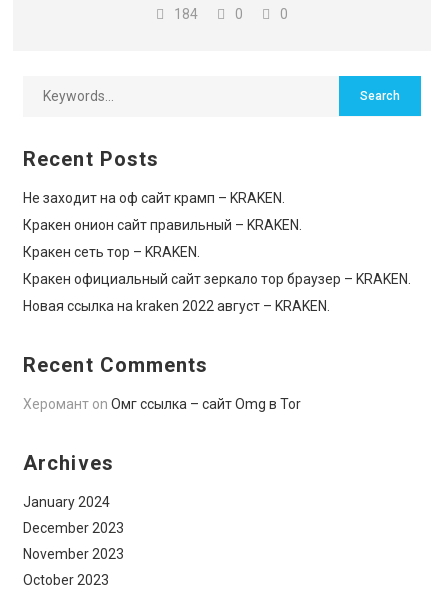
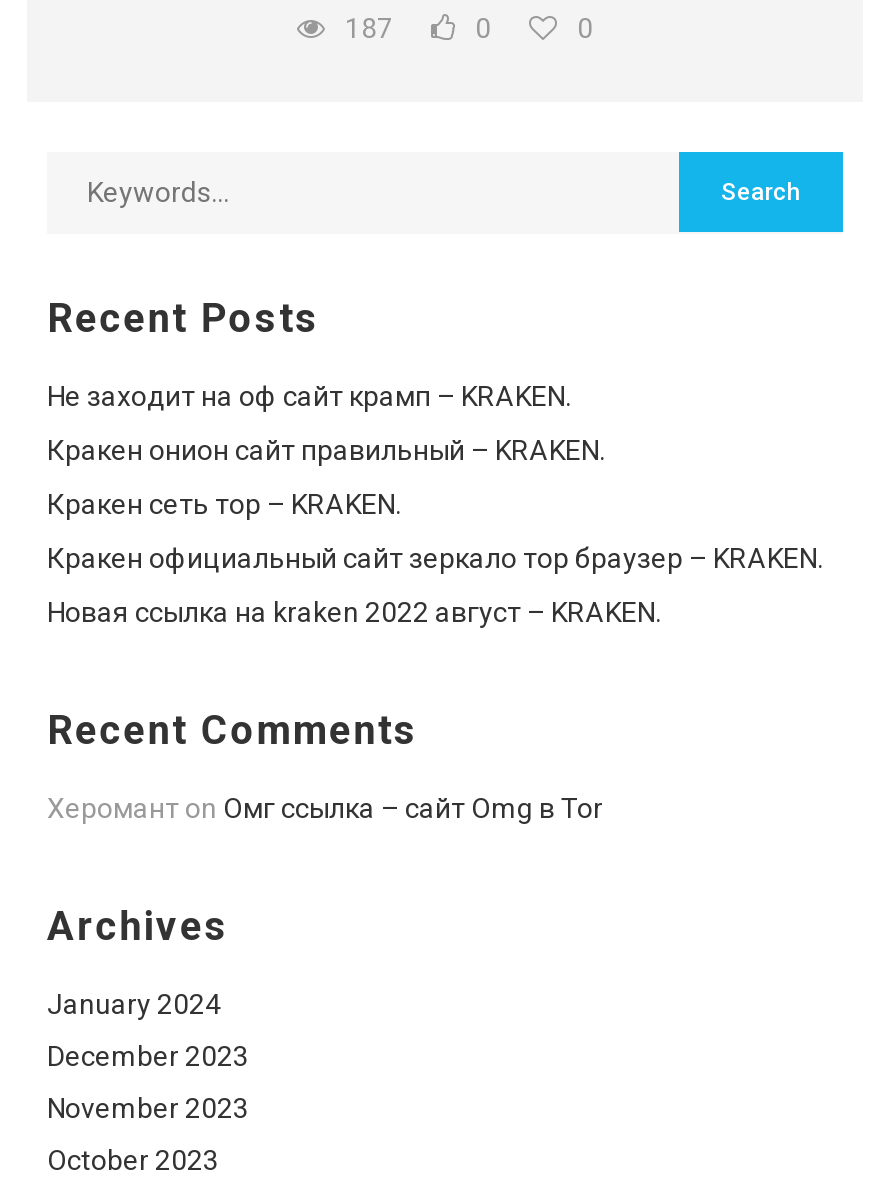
- 184
+ 187
